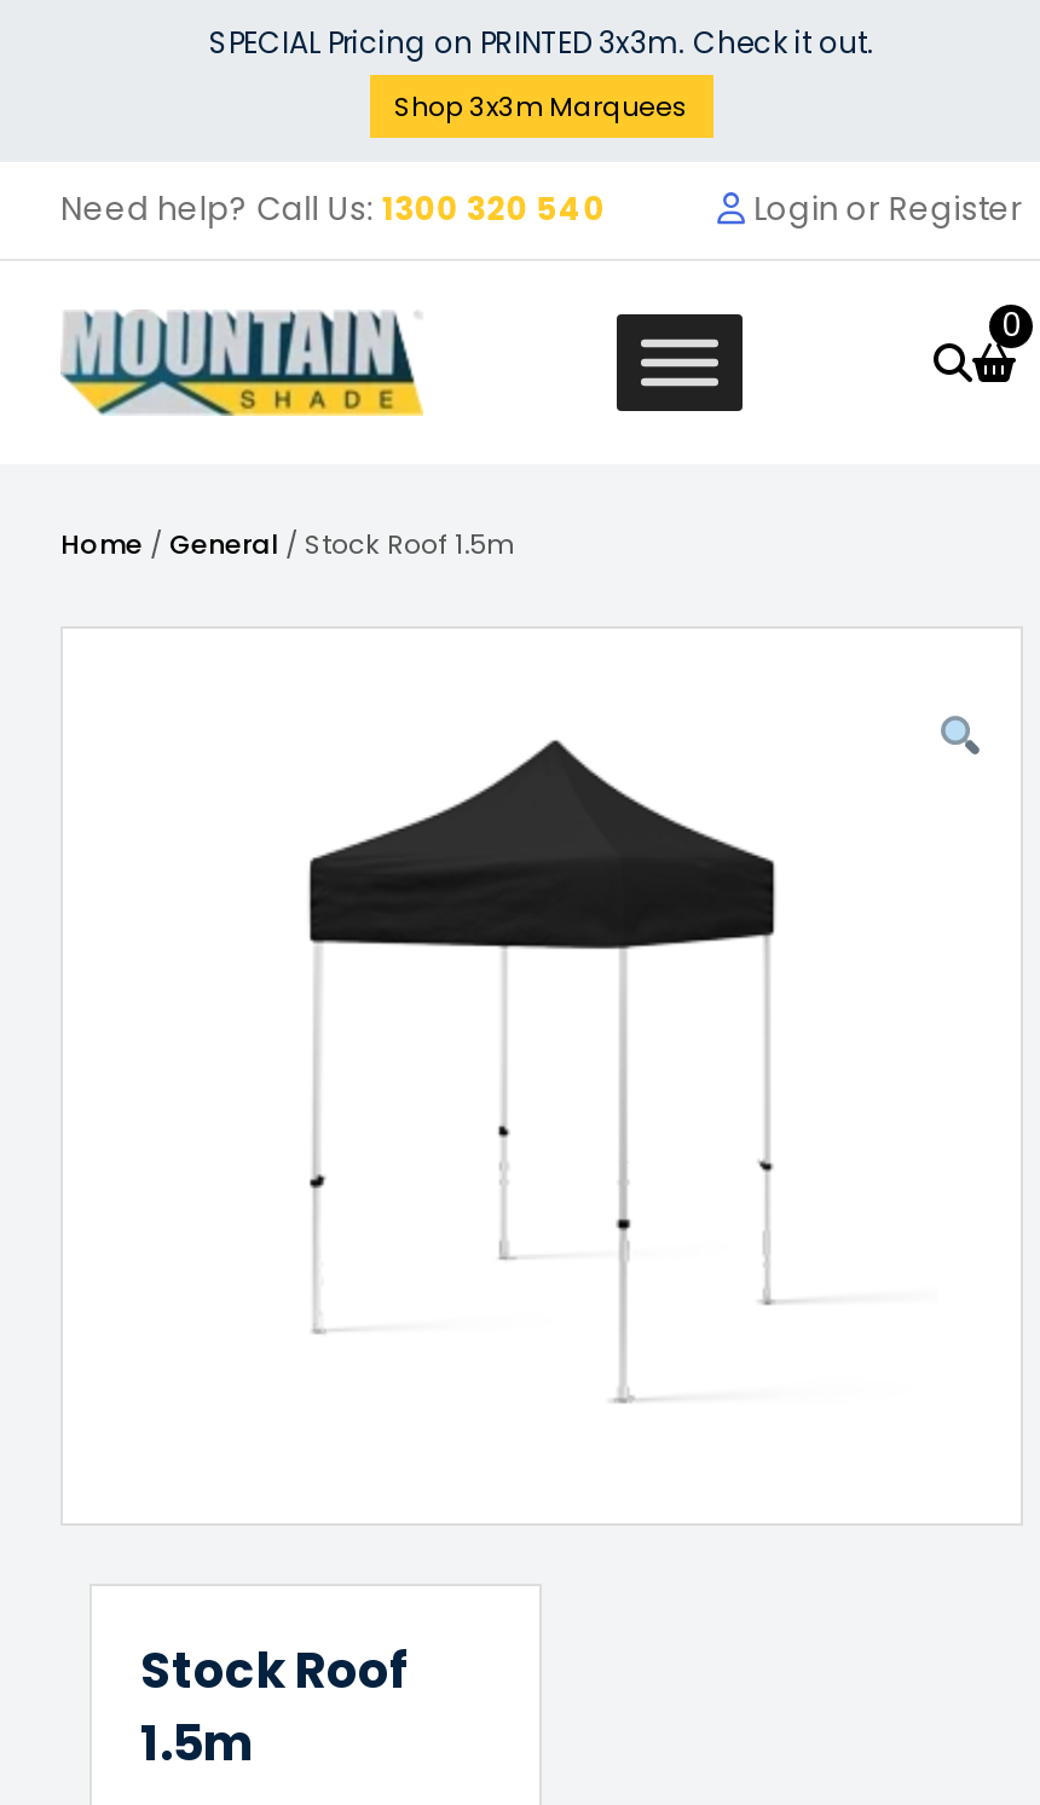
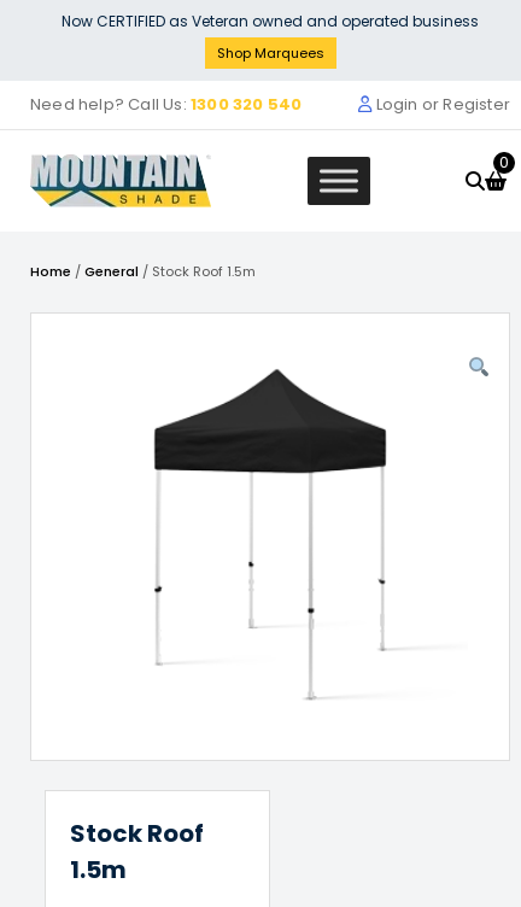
- SPECIAL Pricing on PRINTED 3x3m. Check it out.
+ Now CERTIFIED as Veteran owned and operated business

- Shop 3x3m Marquees
+ Shop Marquees
